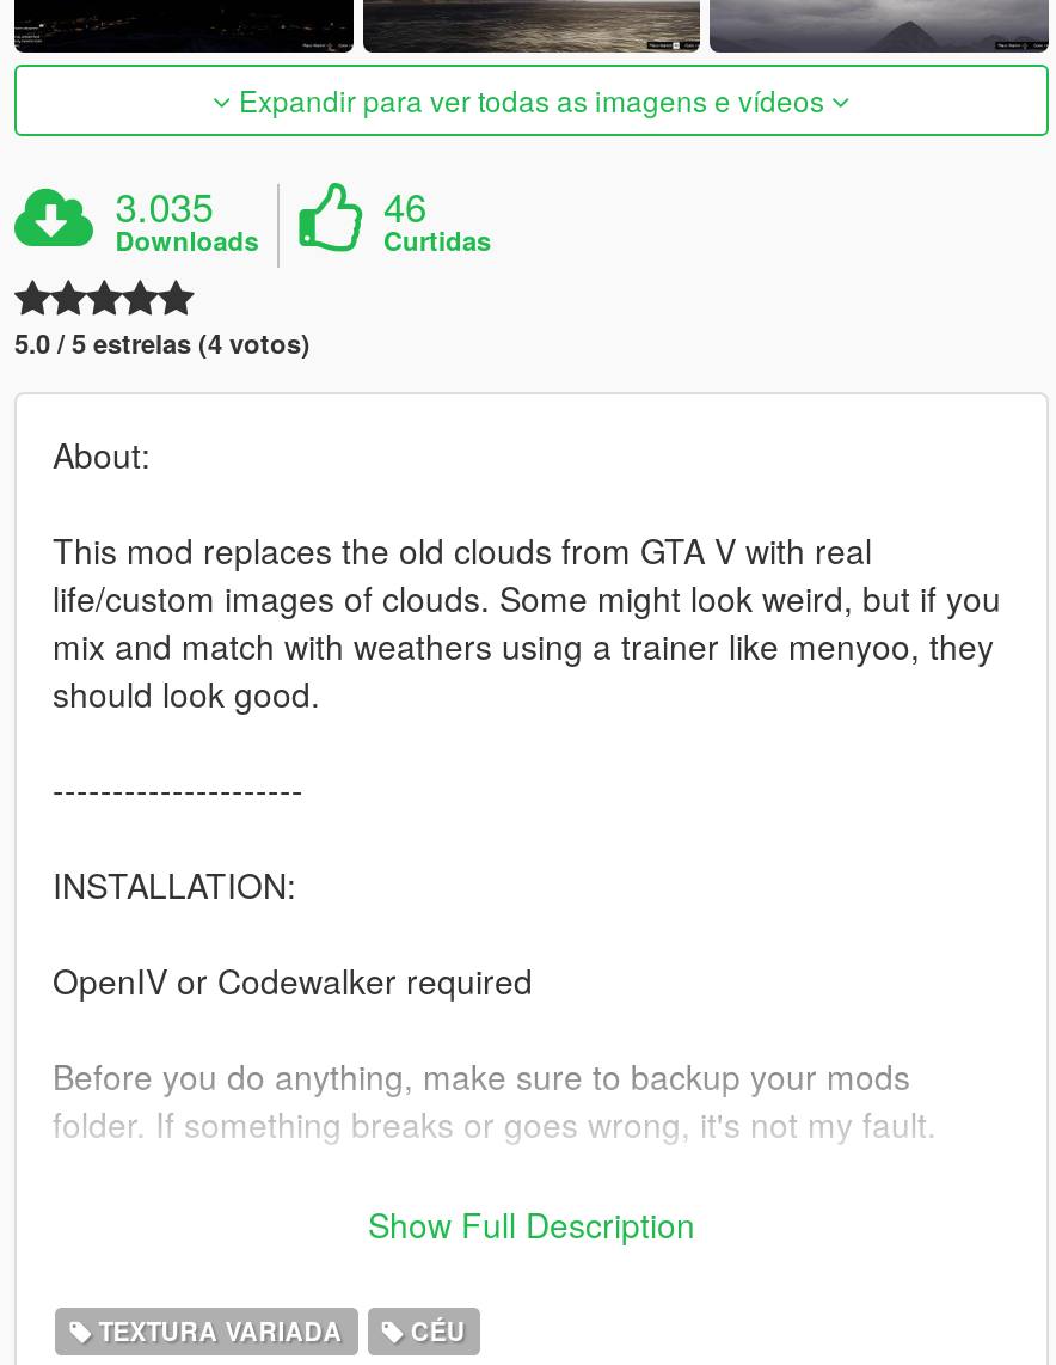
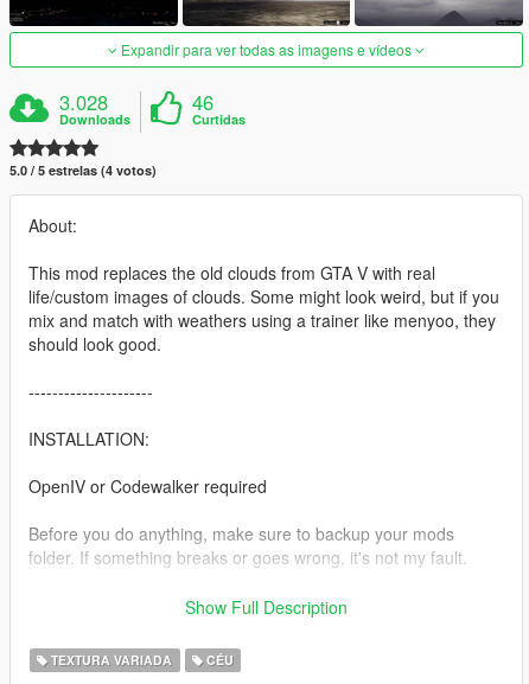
- 3.035
+ 3.028
